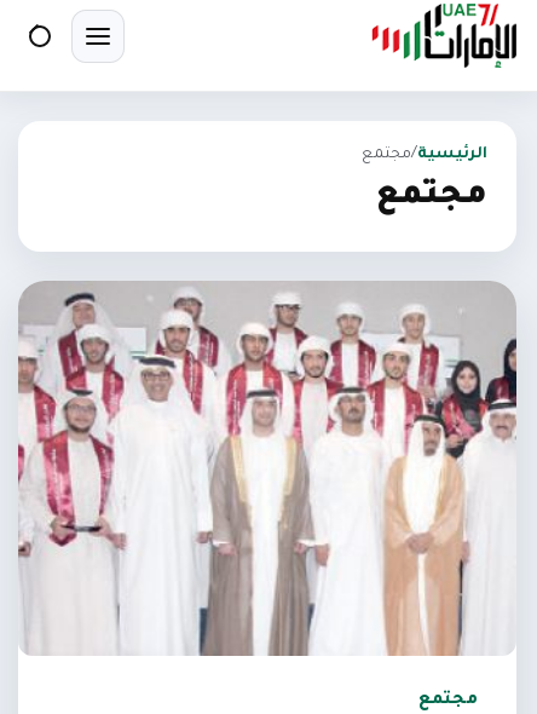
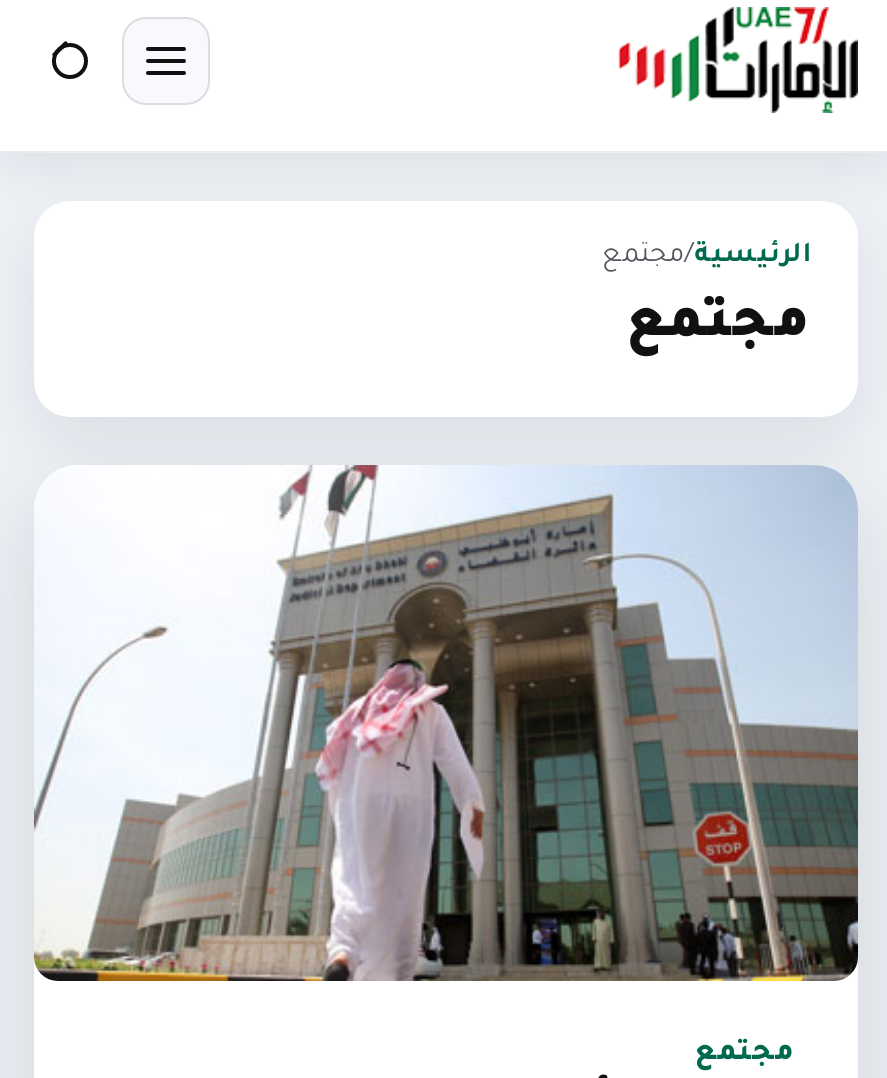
- [image]
+ [image]
